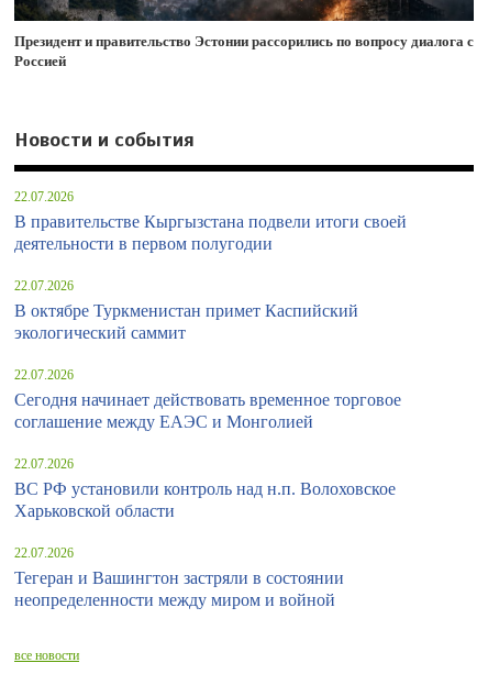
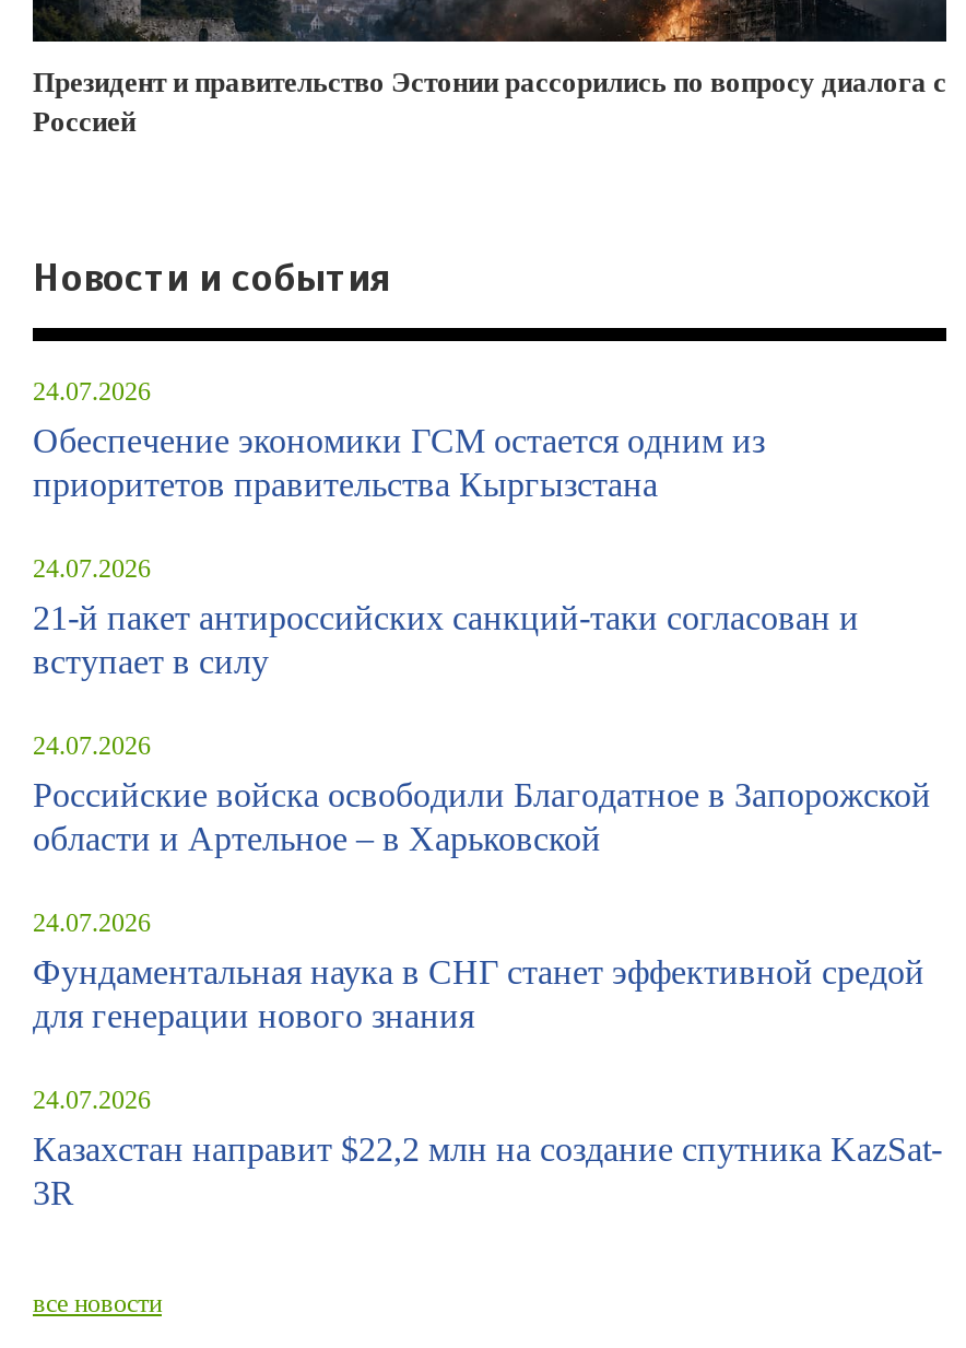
- 22.07.2026
- В правительстве Кыргызстана подвели итоги своей
- деятельности в первом полугодии
+ 24.07.2026
+ Обеспечение экономики ГСМ остается одним из
+ приоритетов правительства Кыргызстана

- 22.07.2026
- В октябре Туркменистан примет Каспийский
- экологический саммит
+ 24.07.2026
+ 21-й пакет антироссийских санкций-таки согласован и
+ вступает в силу

- 22.07.2026
- Сегодня начинает действовать временное торговое
- соглашение между ЕАЭС и Монголией
+ 24.07.2026
+ Российские войска освободили Благодатное в Запорожской
+ области и Артельное – в Харьковской

- 22.07.2026
- ВС РФ установили контроль над н.п. Волоховское
- Харьковской области
+ 24.07.2026
+ Фундаментальная наука в СНГ станет эффективной средой
+ для генерации нового знания

- 22.07.2026
- Тегеран и Вашингтон застряли в состоянии
- неопределенности между миром и войной
+ 24.07.2026
+ Казахстан направит $22,2 млн на создание спутника KazSat-
+ 3R
